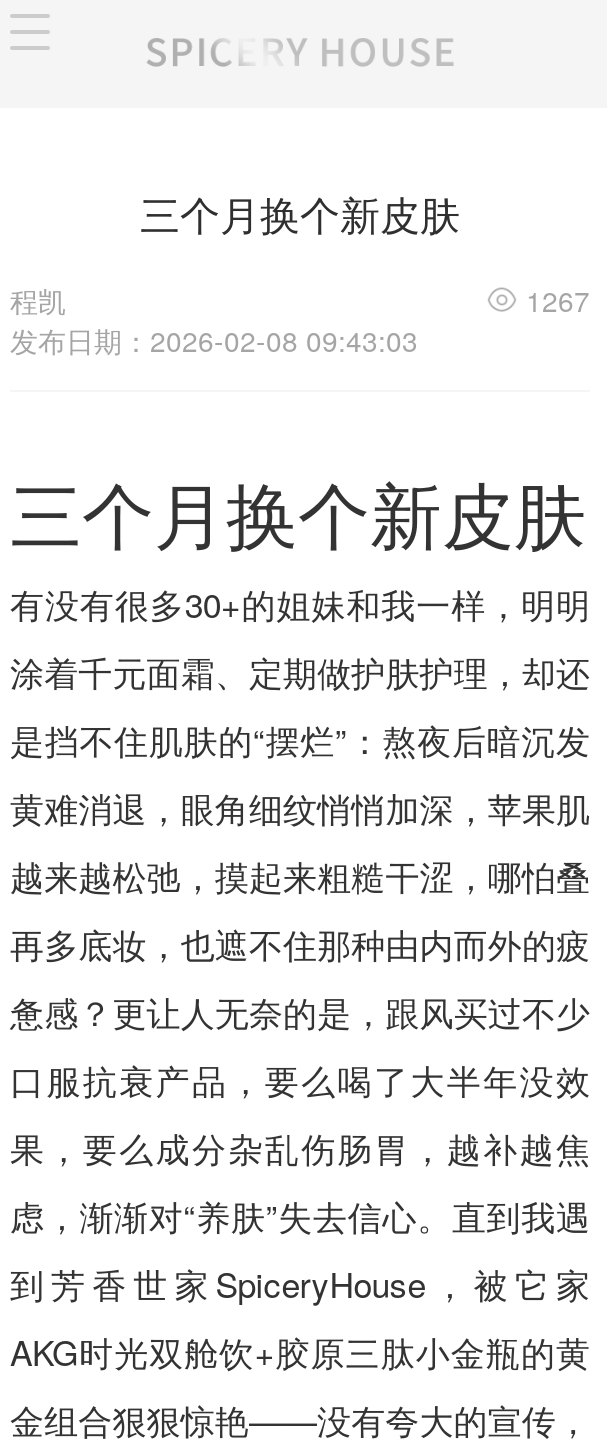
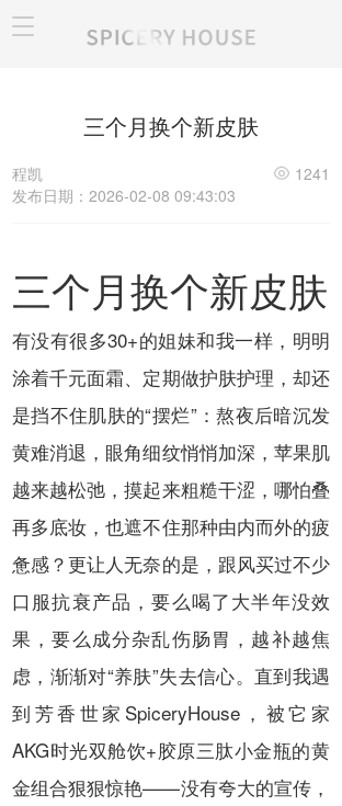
- 1267
+ 1241
